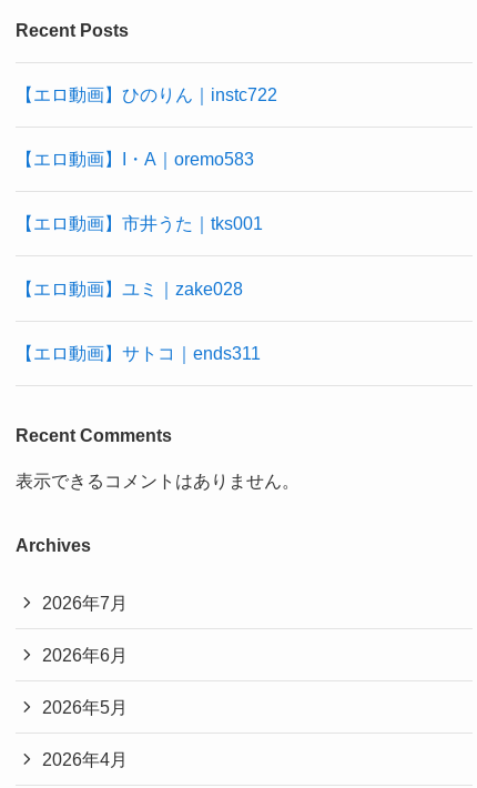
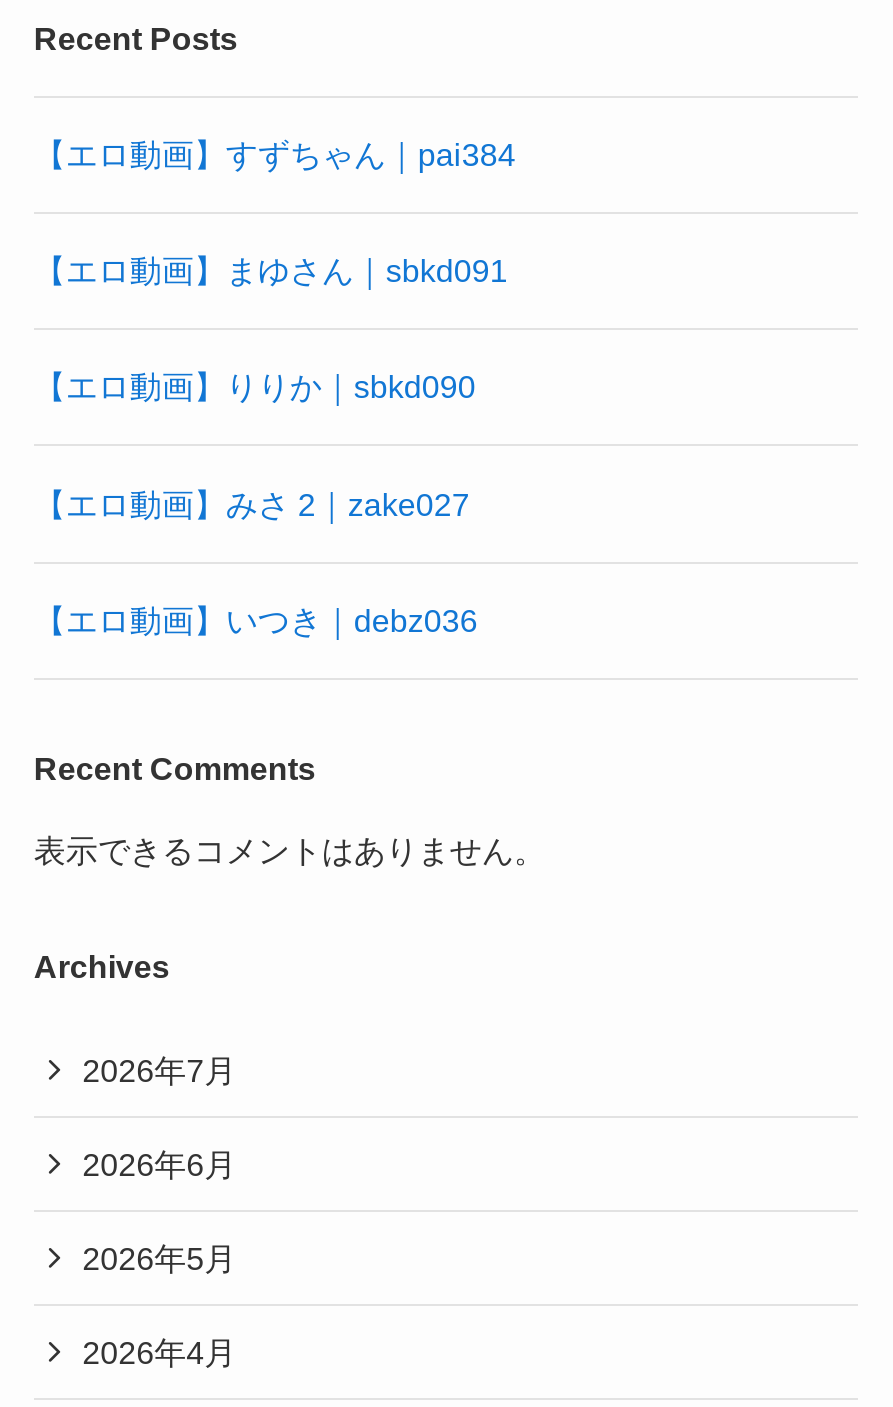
- 【エロ動画】ひのりん｜instc722
+ 【エロ動画】すずちゃん｜pai384

- 【エロ動画】I・A｜oremo583
+ 【エロ動画】まゆさん｜sbkd091

- 【エロ動画】市井うた｜tks001
+ 【エロ動画】りりか｜sbkd090

- 【エロ動画】ユミ｜zake028
+ 【エロ動画】みさ 2｜zake027

- 【エロ動画】サトコ｜ends311
+ 【エロ動画】いつき｜debz036
